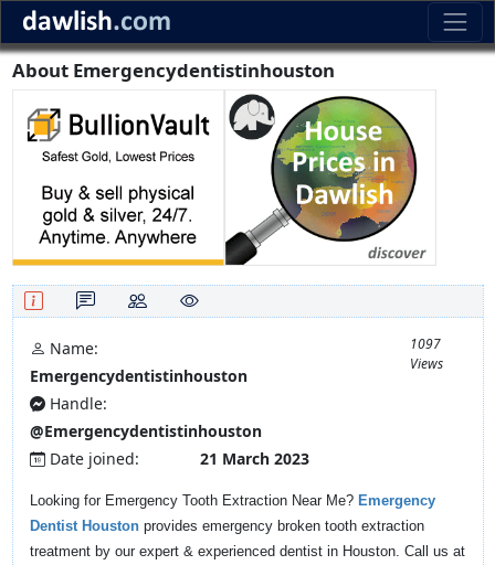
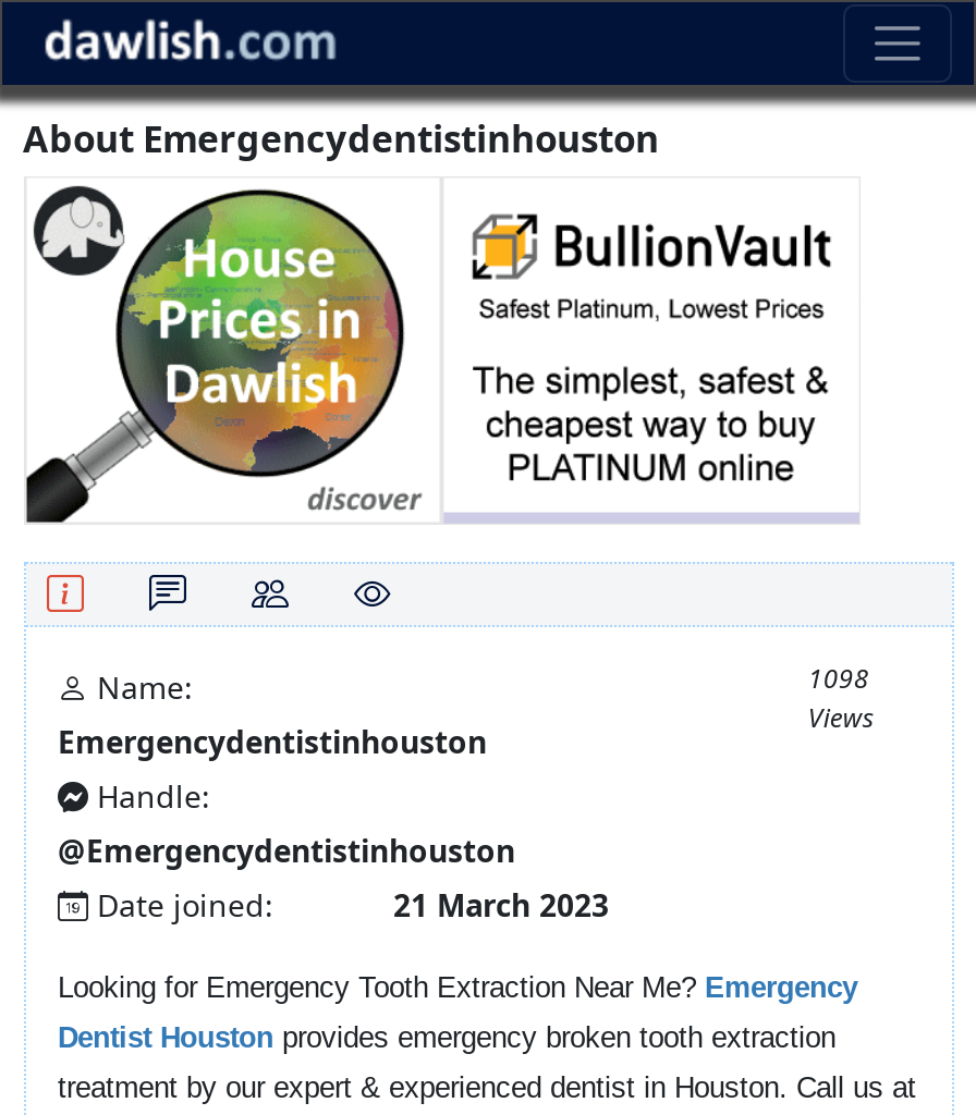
- [image]
+ [image]

- 1097
+ 1098
